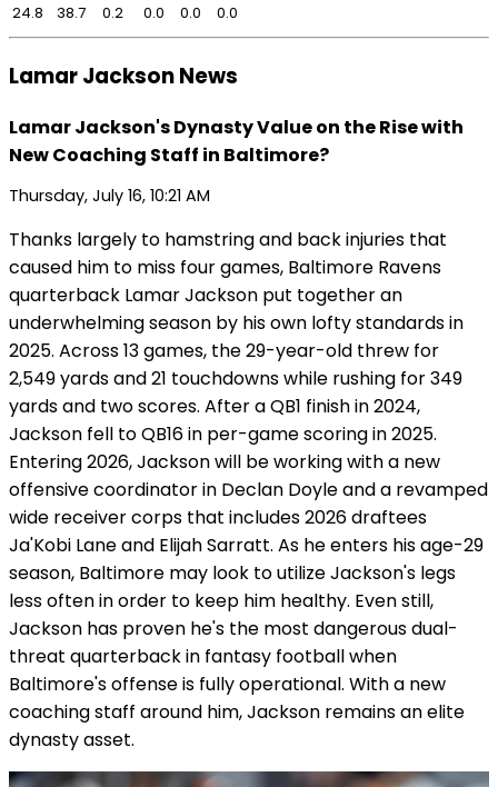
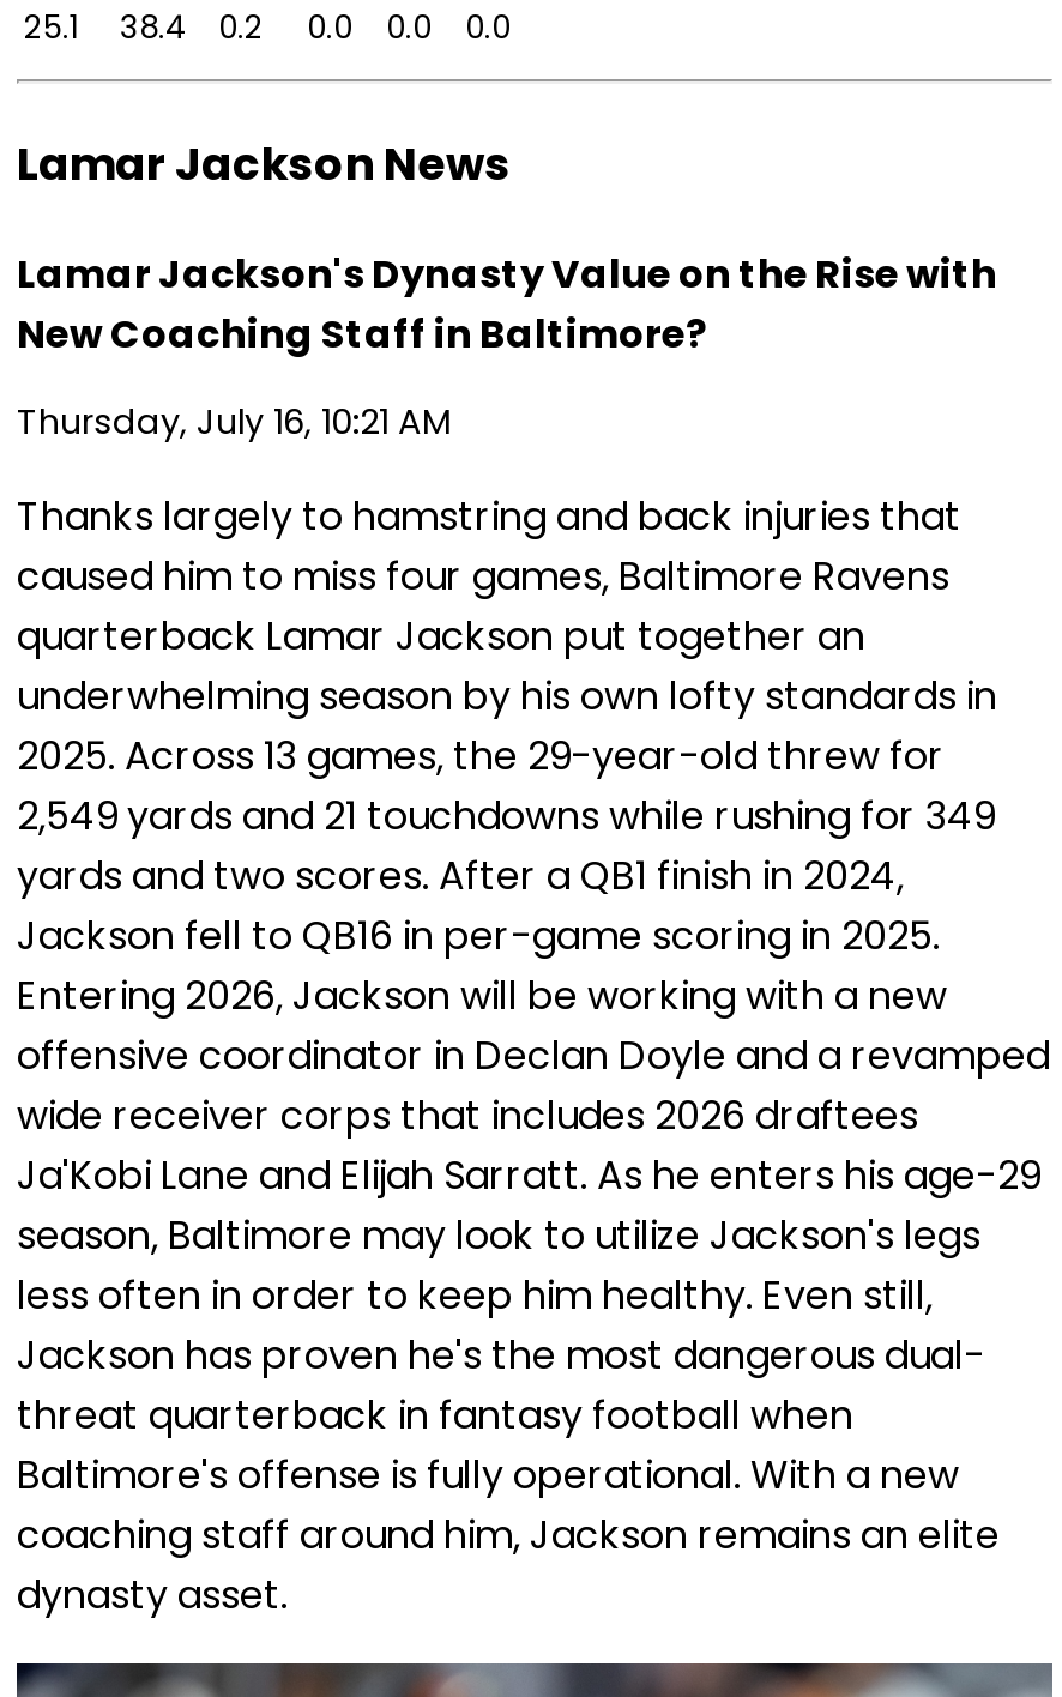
- 24.8
+ 25.1

- 38.7
+ 38.4
